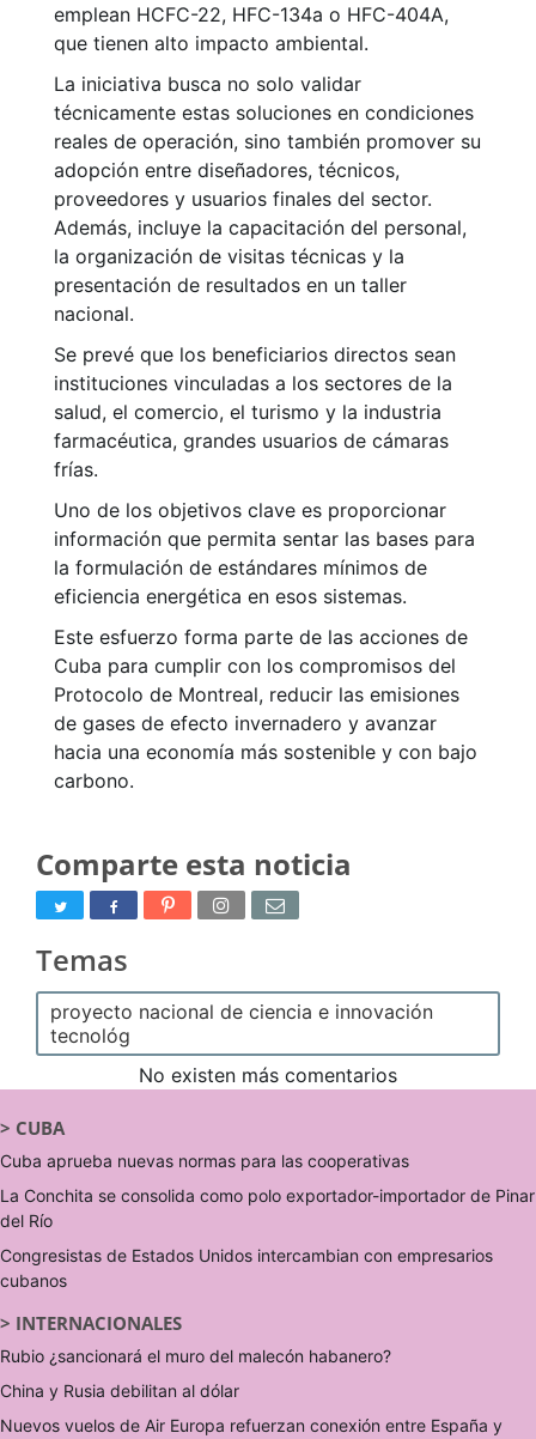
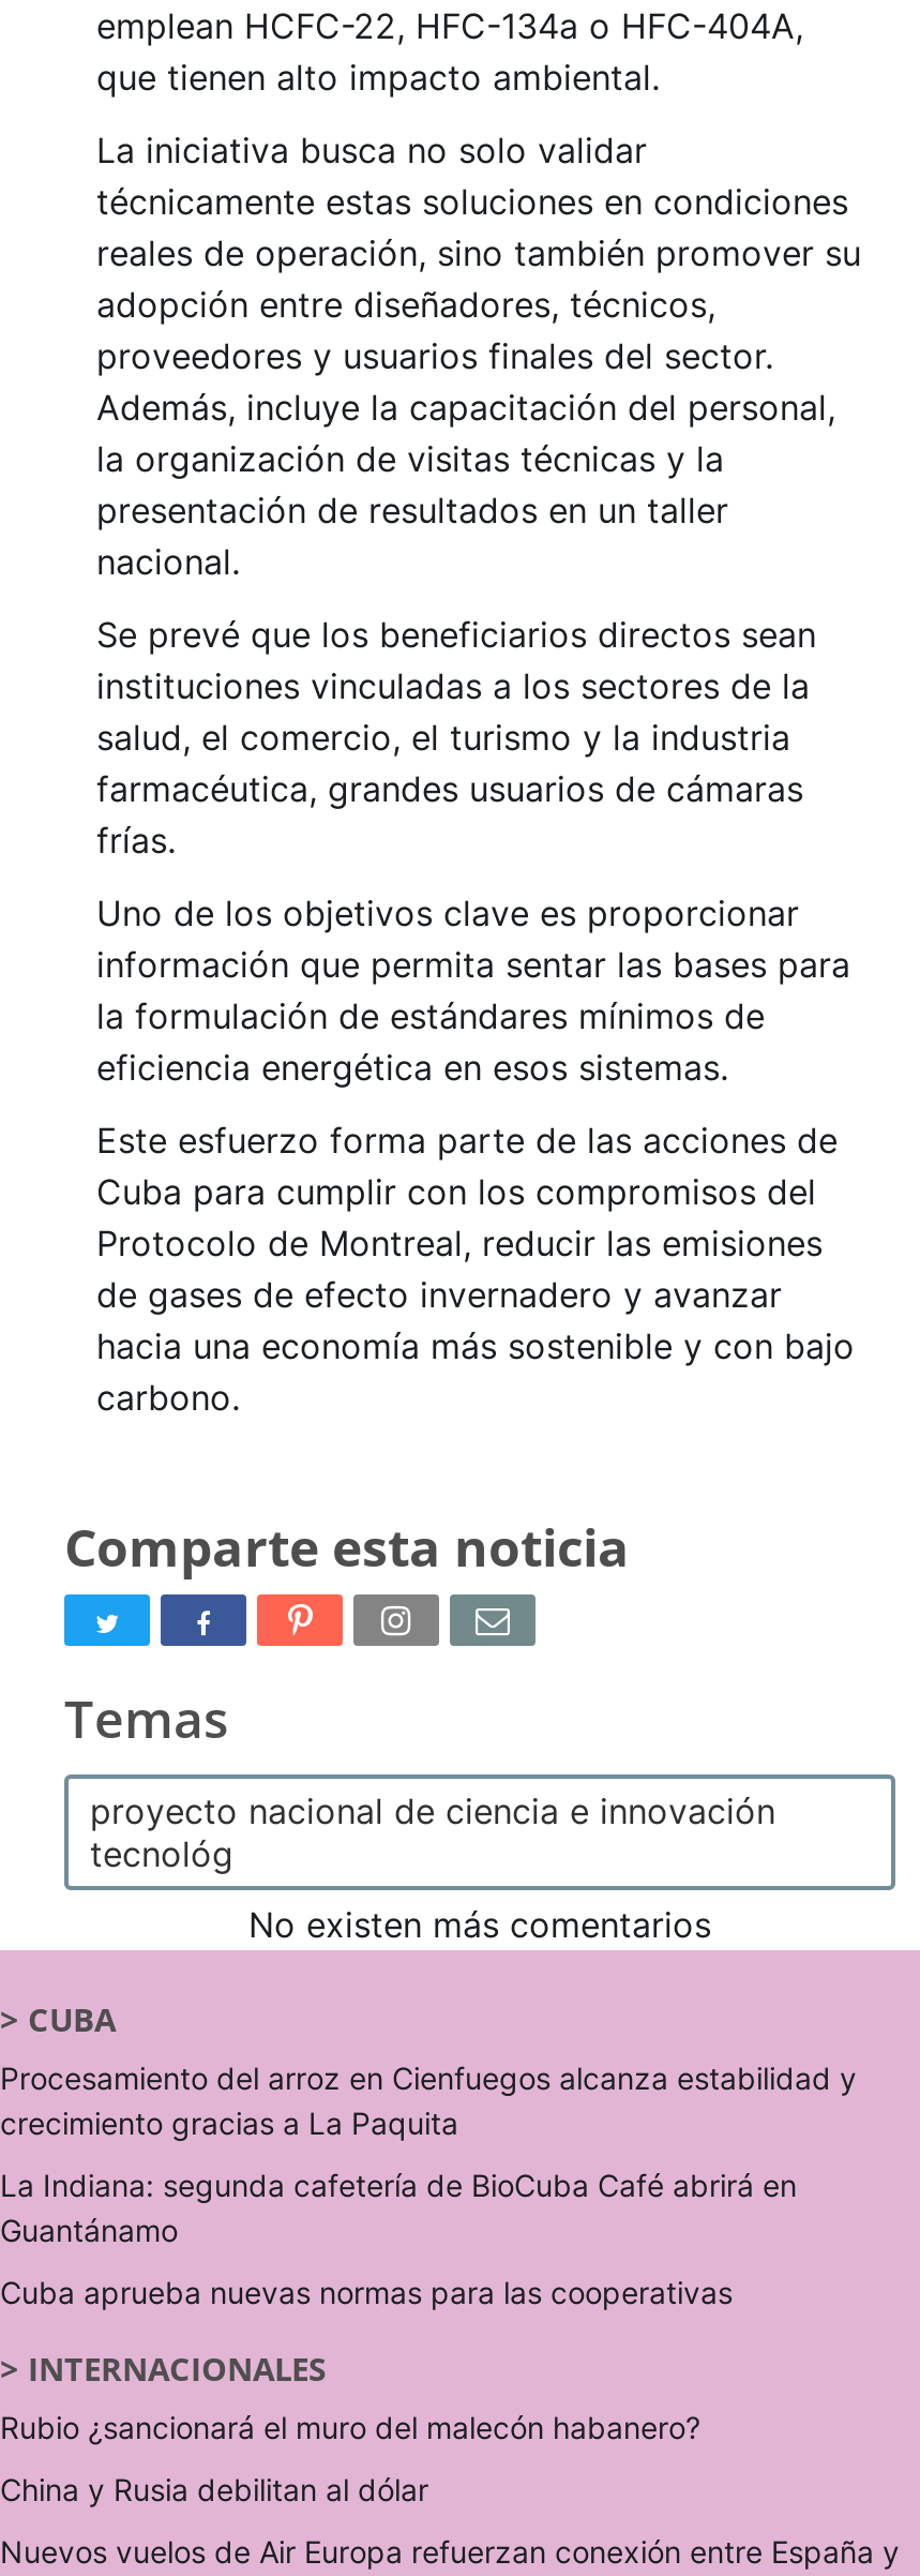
+ Procesamiento del arroz en Cienfuegos alcanza estabilidad y
+ crecimiento gracias a La Paquita
+ La Indiana: segunda cafetería de BioCuba Café abrirá en
+ Guantánamo

moved down: Cuba aprueba nuevas normas para las cooperativas

- La Conchita se consolida como polo exportador-importador de Pinar
- del Río
- Congresistas de Estados Unidos intercambian con empresarios
- cubanos
